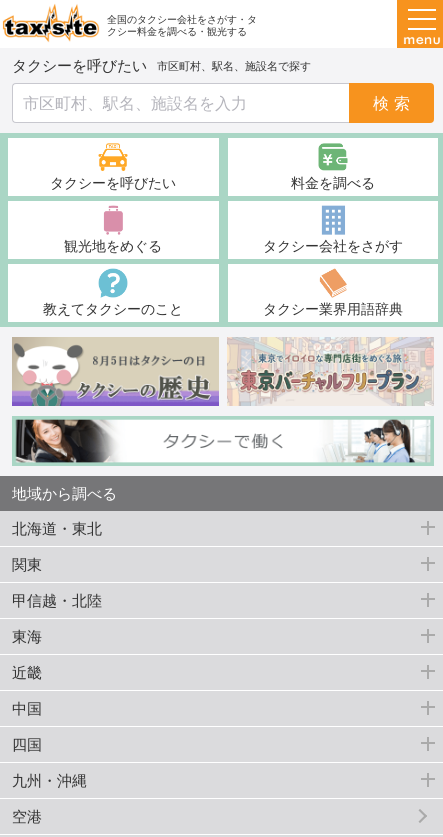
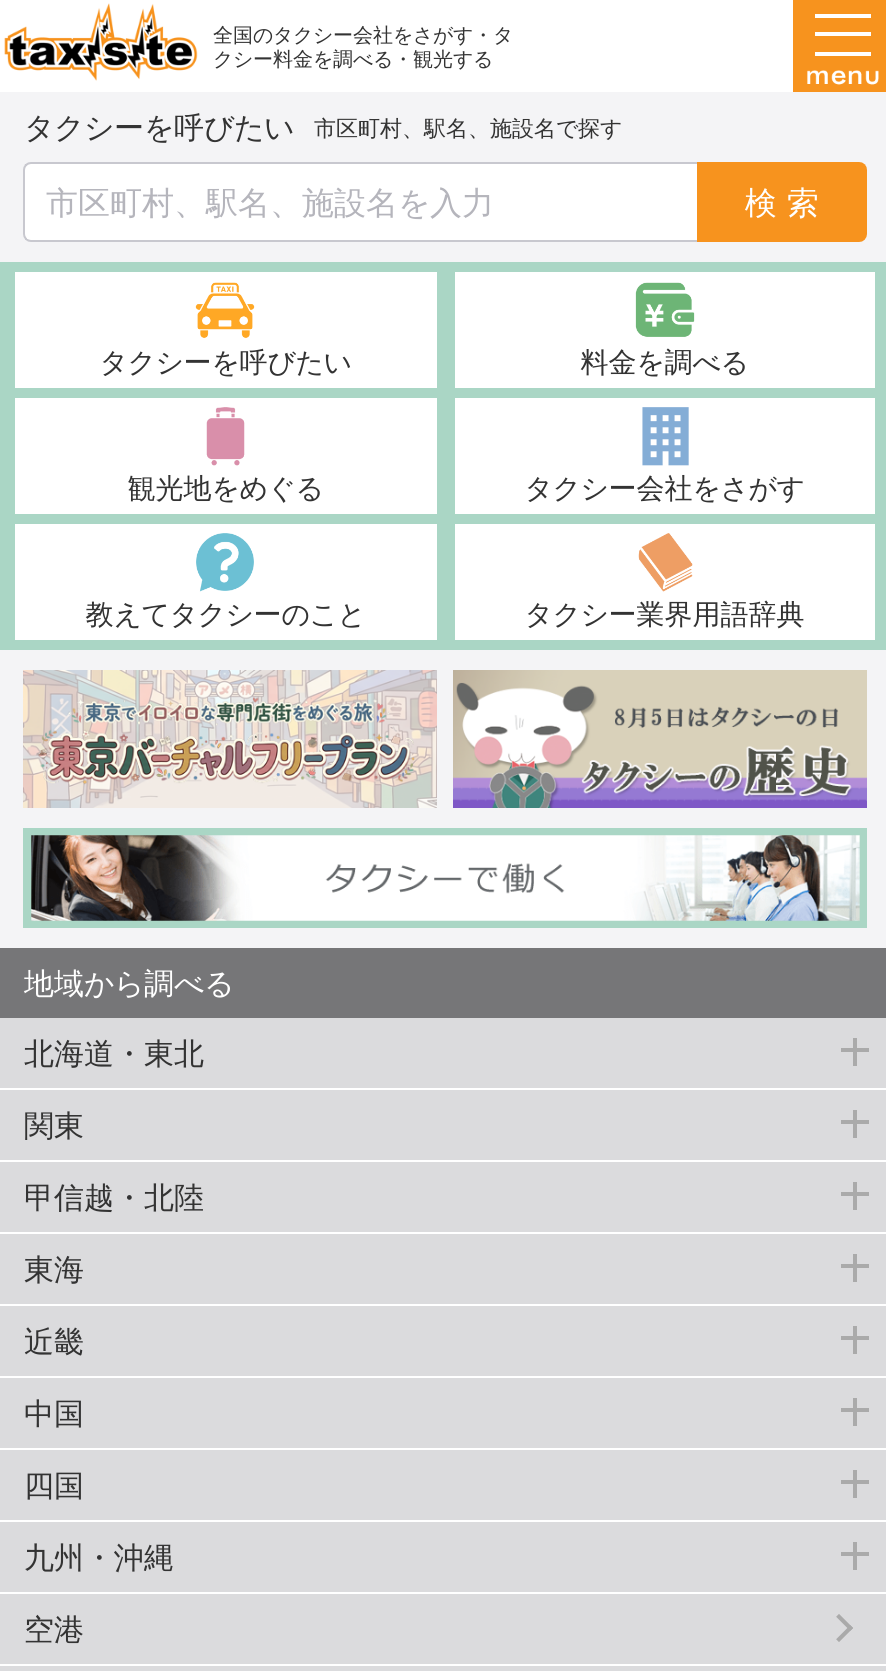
- [image]
+ [image]

- [image]
+ [image]
